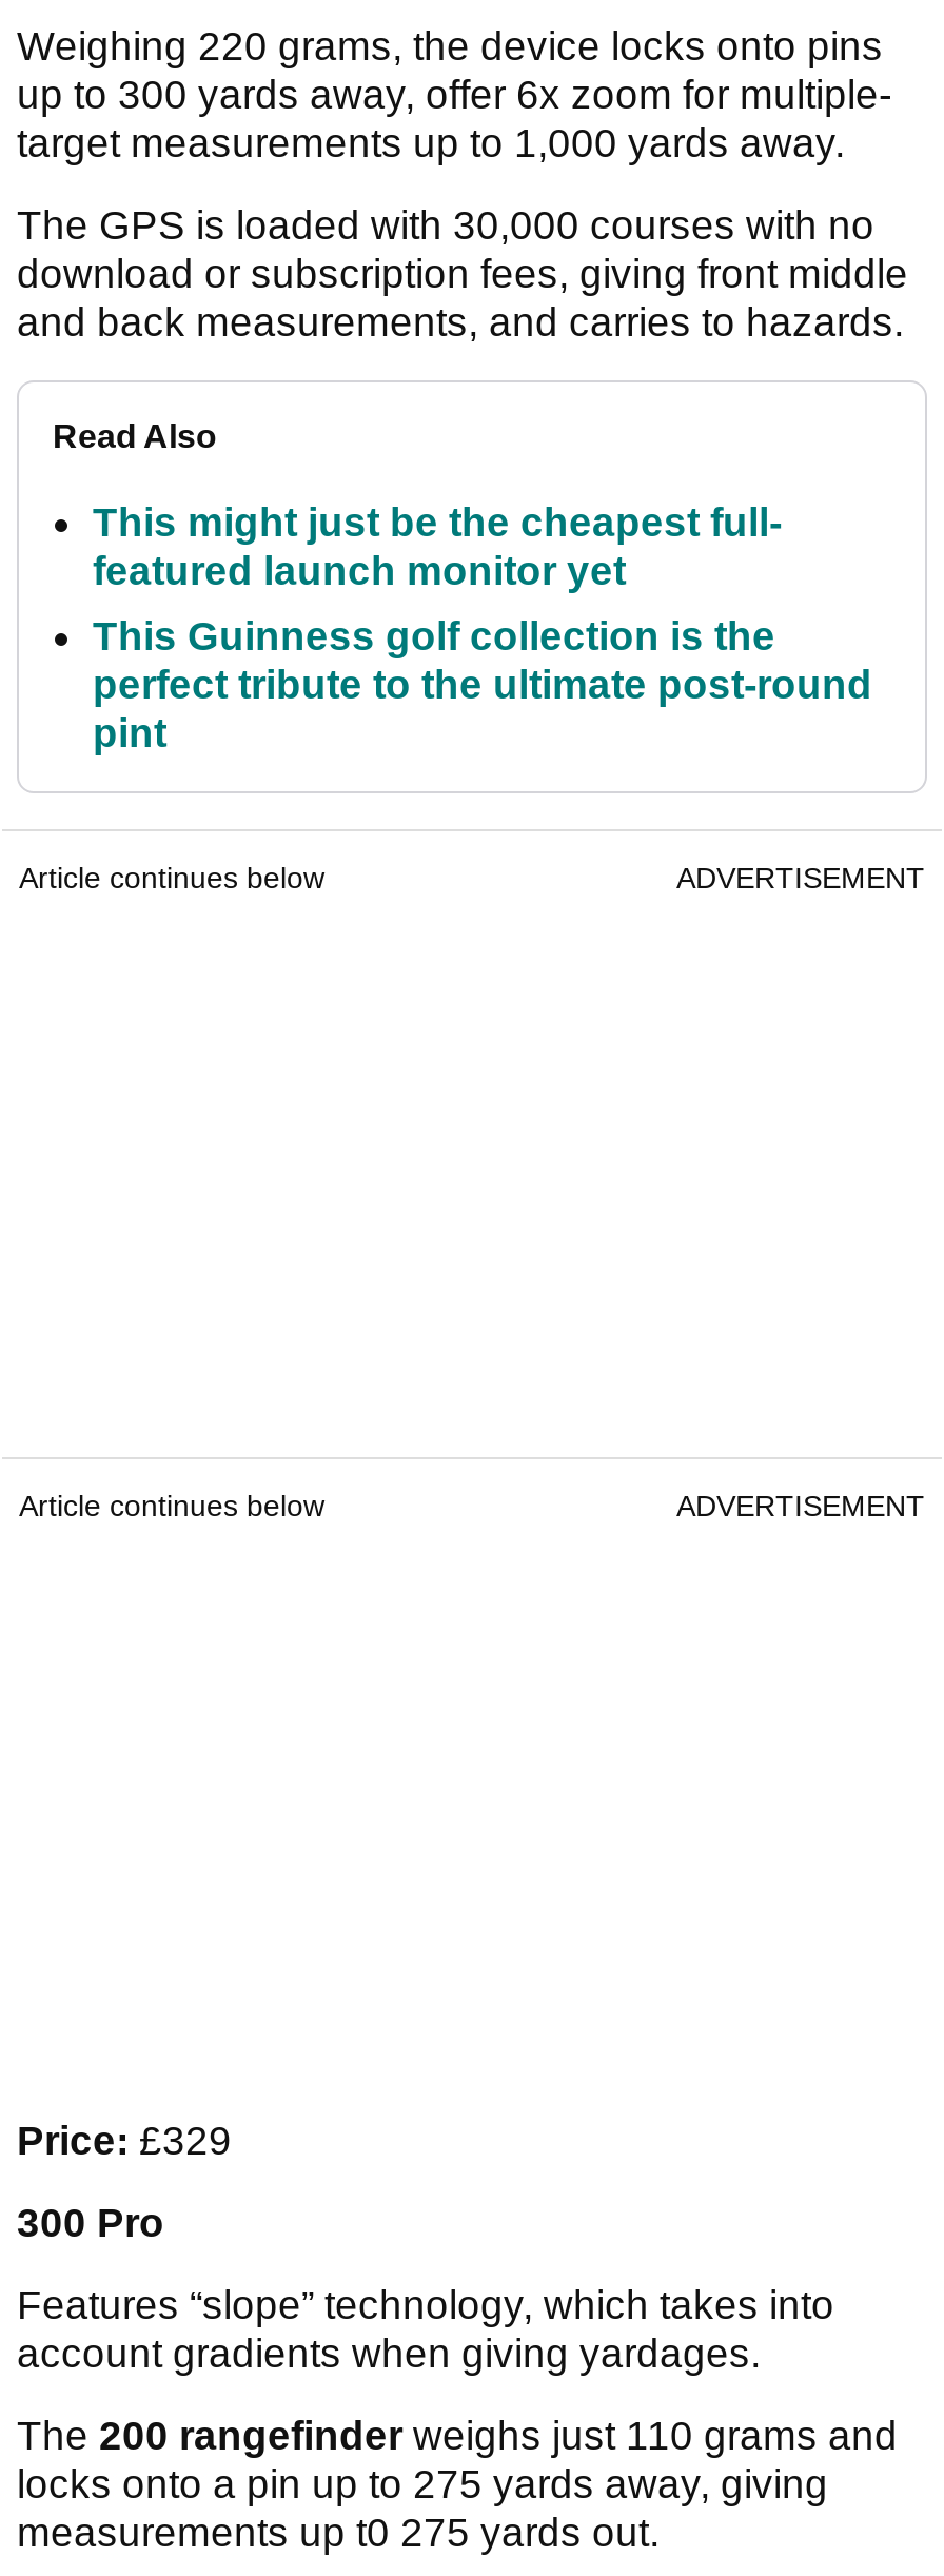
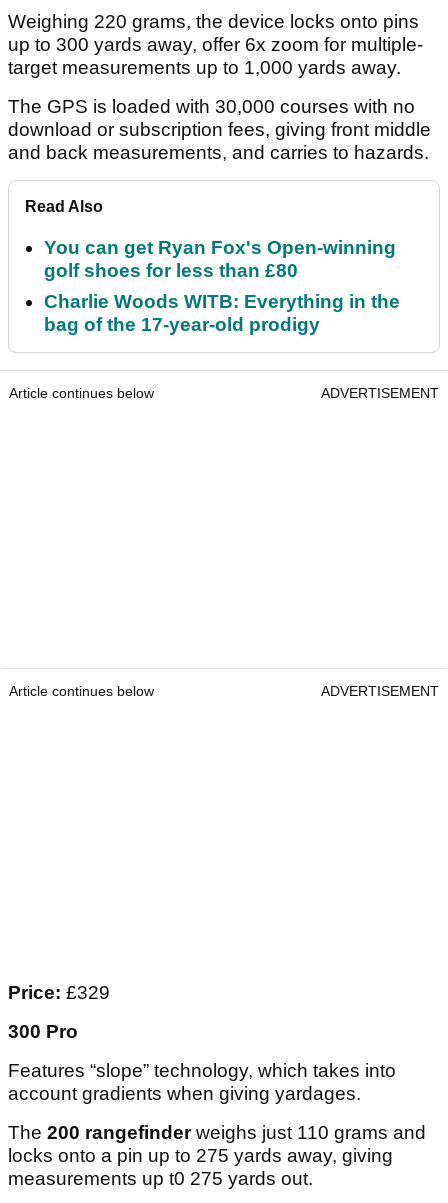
- This might just be the cheapest full-
- featured launch monitor yet
+ You can get Ryan Fox's Open-winning
+ golf shoes for less than £80

- This Guinness golf collection is the
- perfect tribute to the ultimate post-round
- pint
+ Charlie Woods WITB: Everything in the
+ bag of the 17-year-old prodigy
